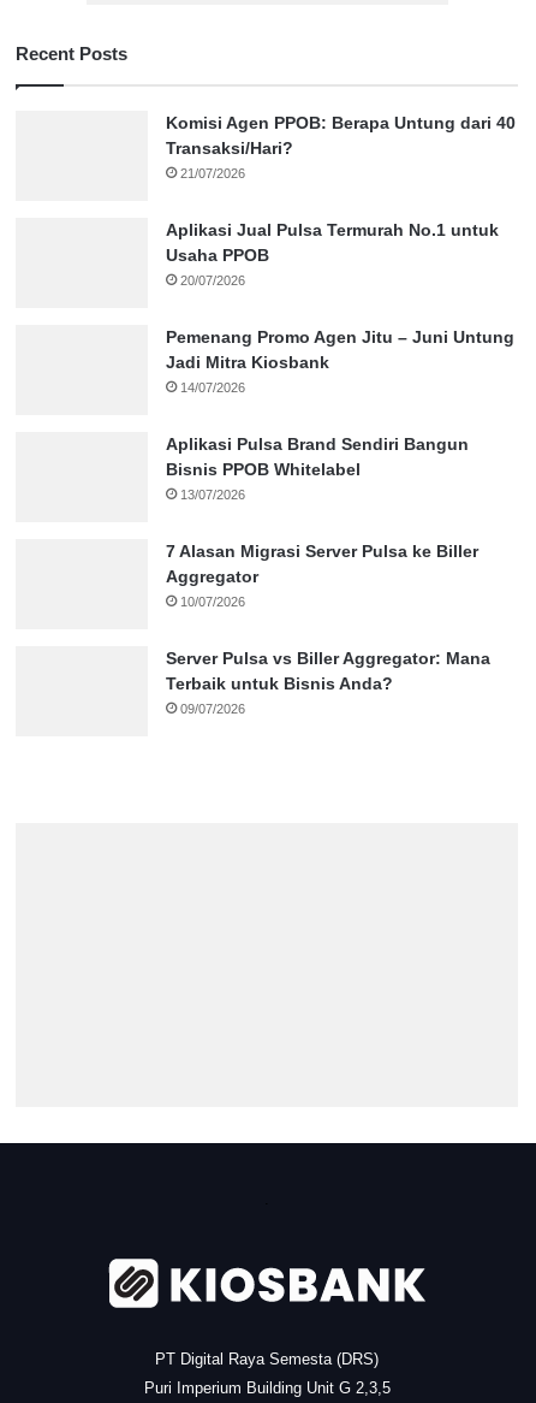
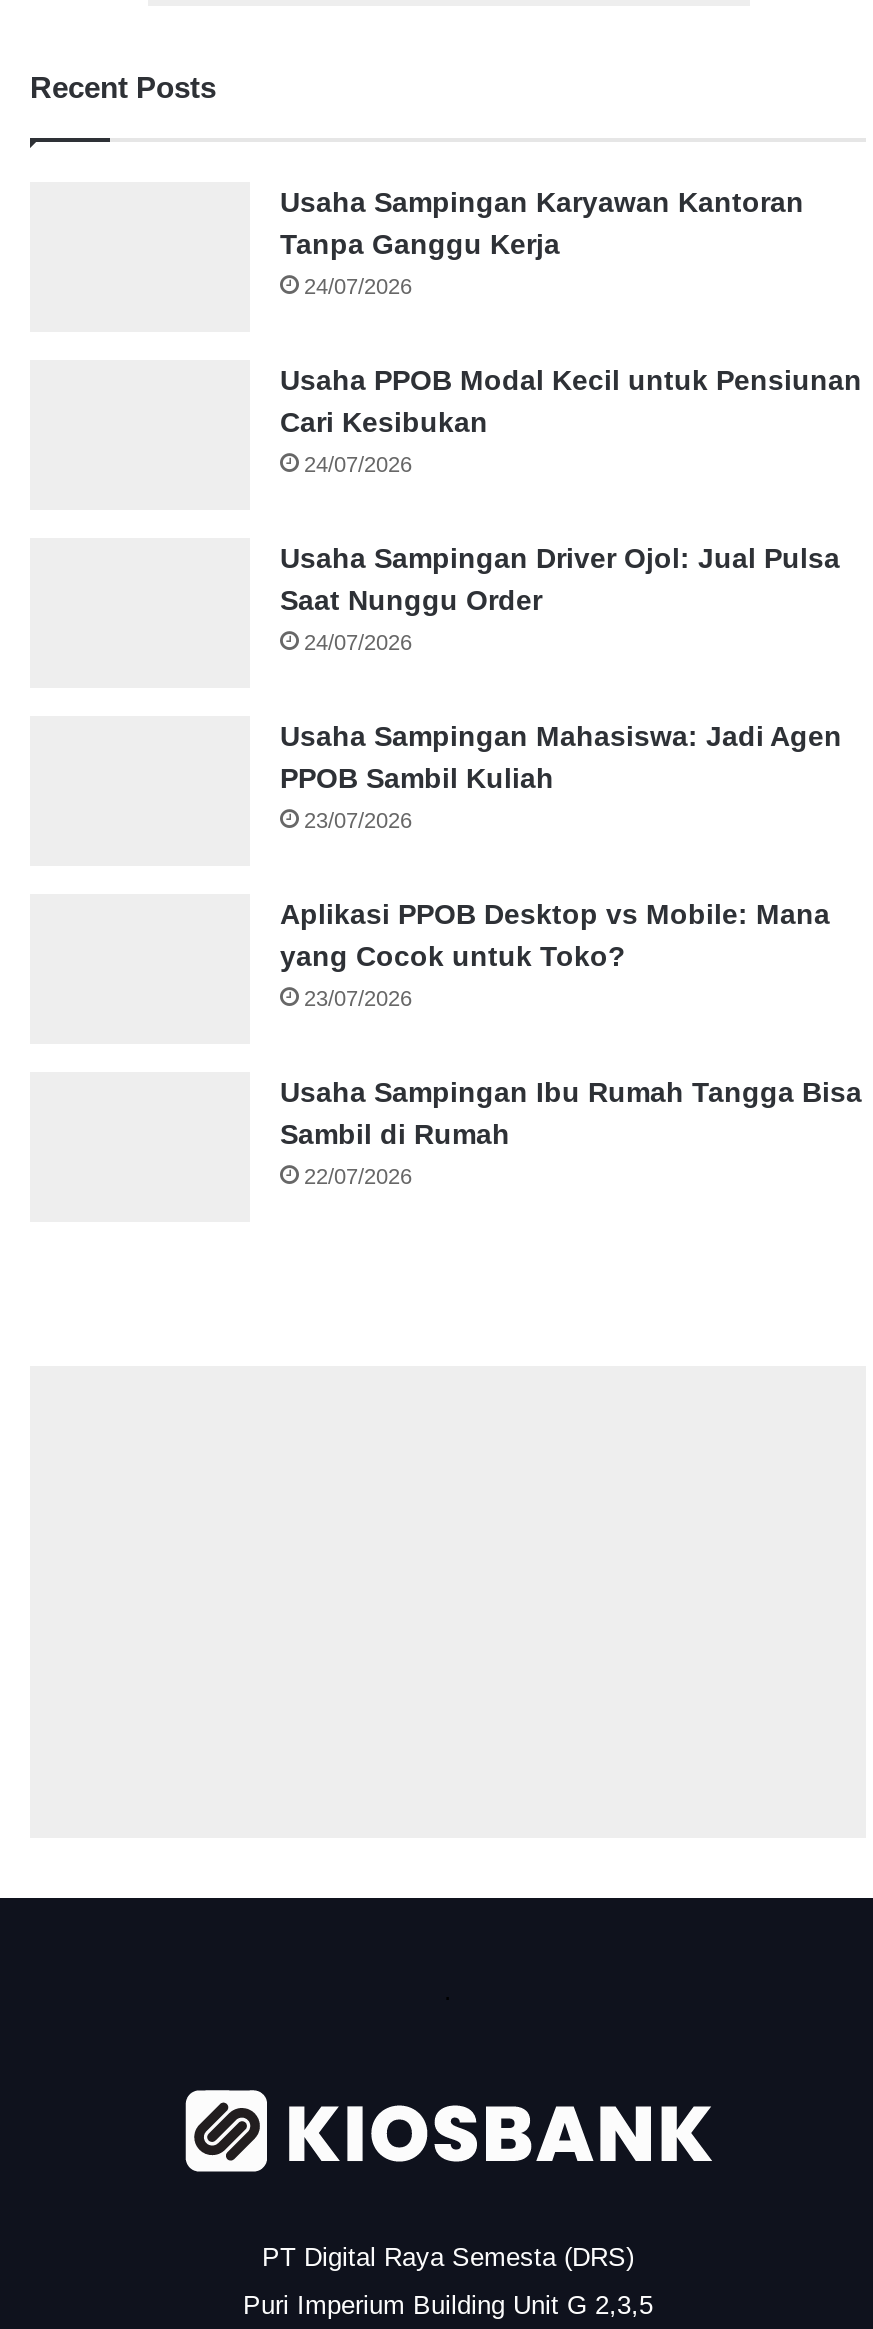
- Komisi Agen PPOB: Berapa Untung dari 40
- Transaksi/Hari?
- 21/07/2026
+ Usaha Sampingan Karyawan Kantoran
+ Tanpa Ganggu Kerja
+ 24/07/2026

- Aplikasi Jual Pulsa Termurah No.1 untuk
- Usaha PPOB
- 20/07/2026
+ Usaha PPOB Modal Kecil untuk Pensiunan
+ Cari Kesibukan
+ 24/07/2026

- Pemenang Promo Agen Jitu – Juni Untung
- Jadi Mitra Kiosbank
- 14/07/2026
+ Usaha Sampingan Driver Ojol: Jual Pulsa
+ Saat Nunggu Order
+ 24/07/2026

- Aplikasi Pulsa Brand Sendiri Bangun
- Bisnis PPOB Whitelabel
- 13/07/2026
+ Usaha Sampingan Mahasiswa: Jadi Agen
+ PPOB Sambil Kuliah
+ 23/07/2026

- 7 Alasan Migrasi Server Pulsa ke Biller
- Aggregator
- 10/07/2026
+ Aplikasi PPOB Desktop vs Mobile: Mana
+ yang Cocok untuk Toko?
+ 23/07/2026

- Server Pulsa vs Biller Aggregator: Mana
- Terbaik untuk Bisnis Anda?
- 09/07/2026
+ Usaha Sampingan Ibu Rumah Tangga Bisa
+ Sambil di Rumah
+ 22/07/2026
